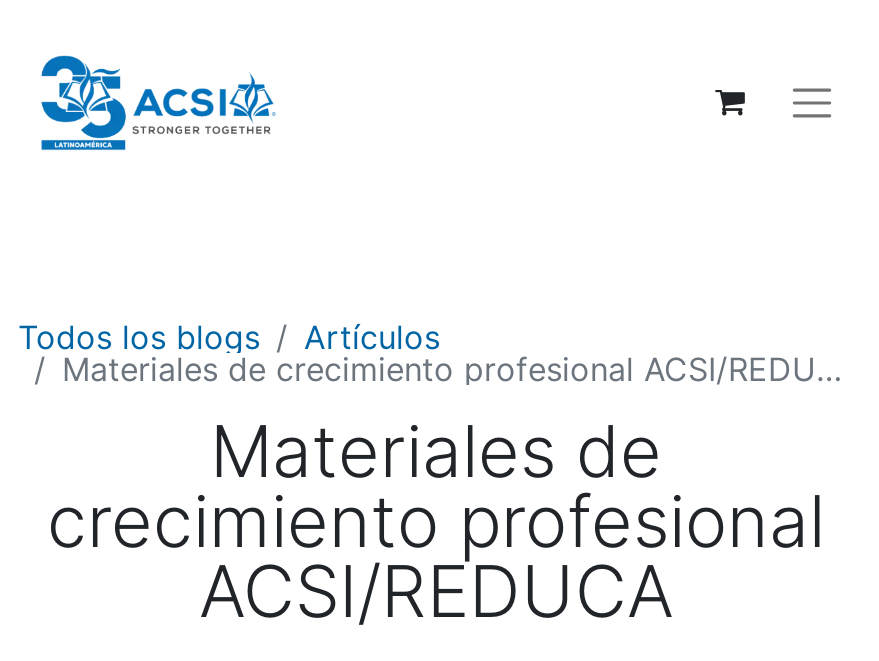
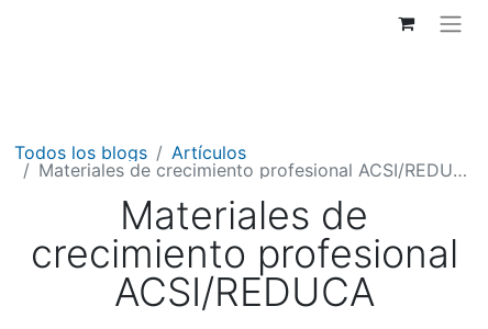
- [image]
